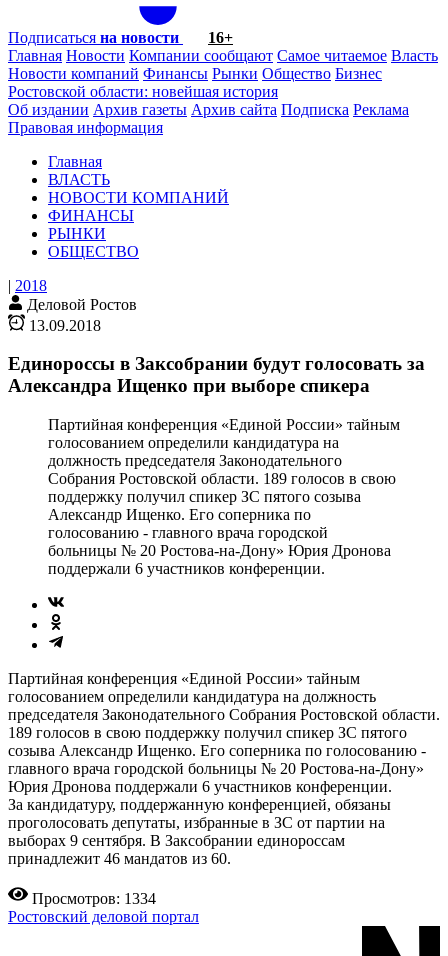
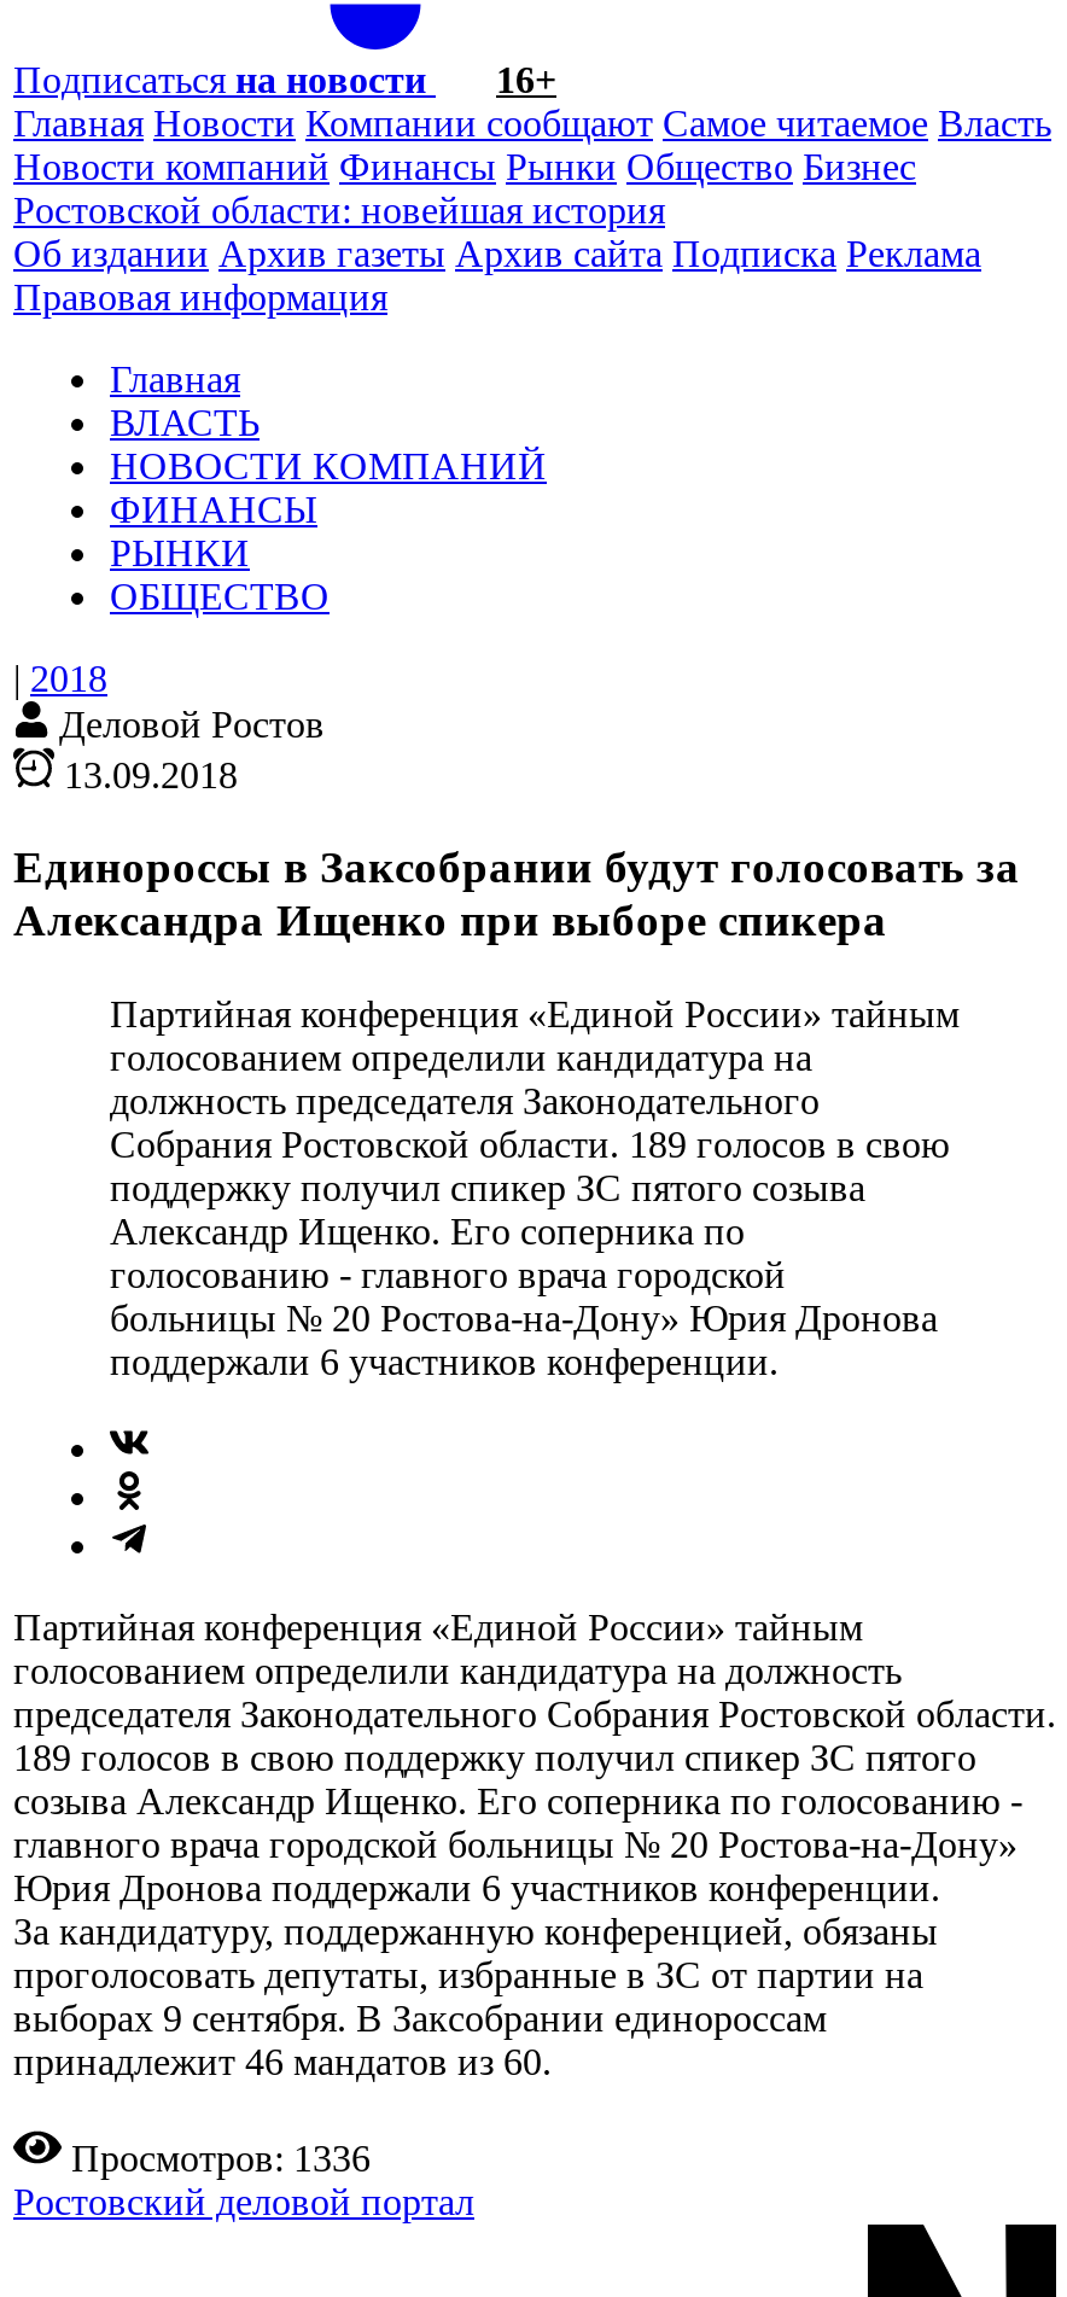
- Просмотров: 1334
+ Просмотров: 1336
